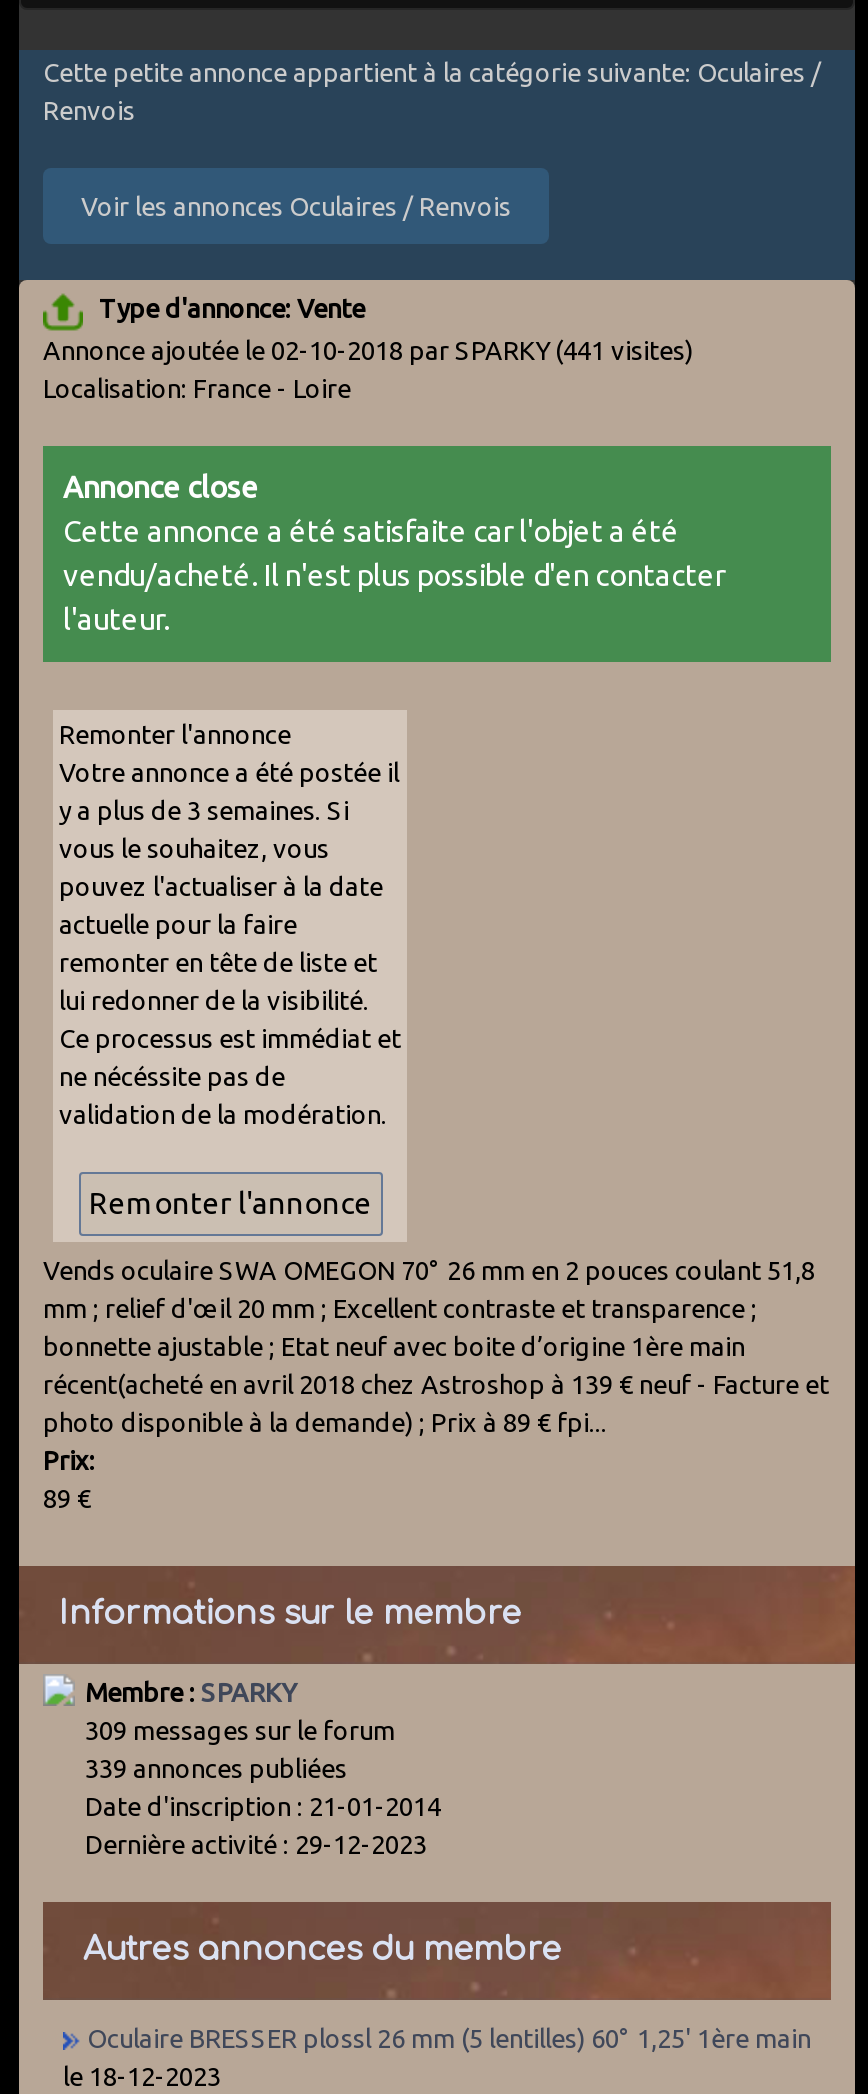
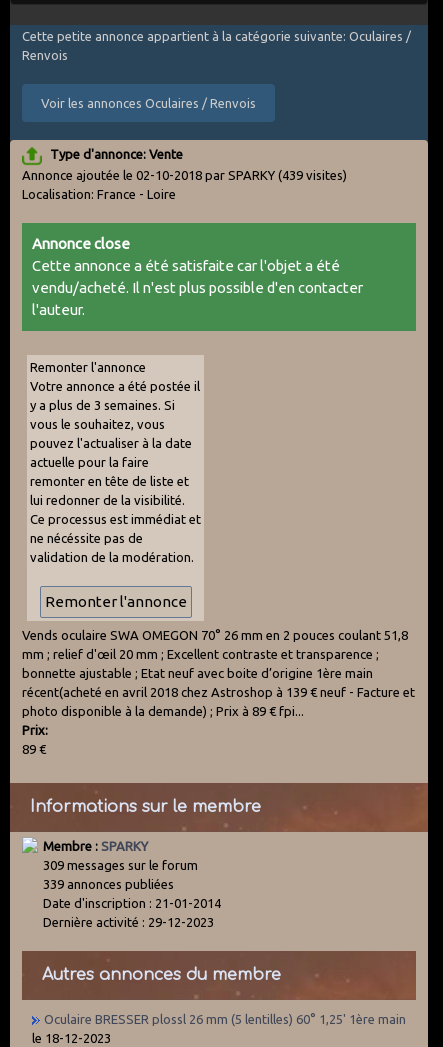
- Annonce ajoutée le 02-10-2018 par SPARKY (441 visites)
+ Annonce ajoutée le 02-10-2018 par SPARKY (439 visites)
